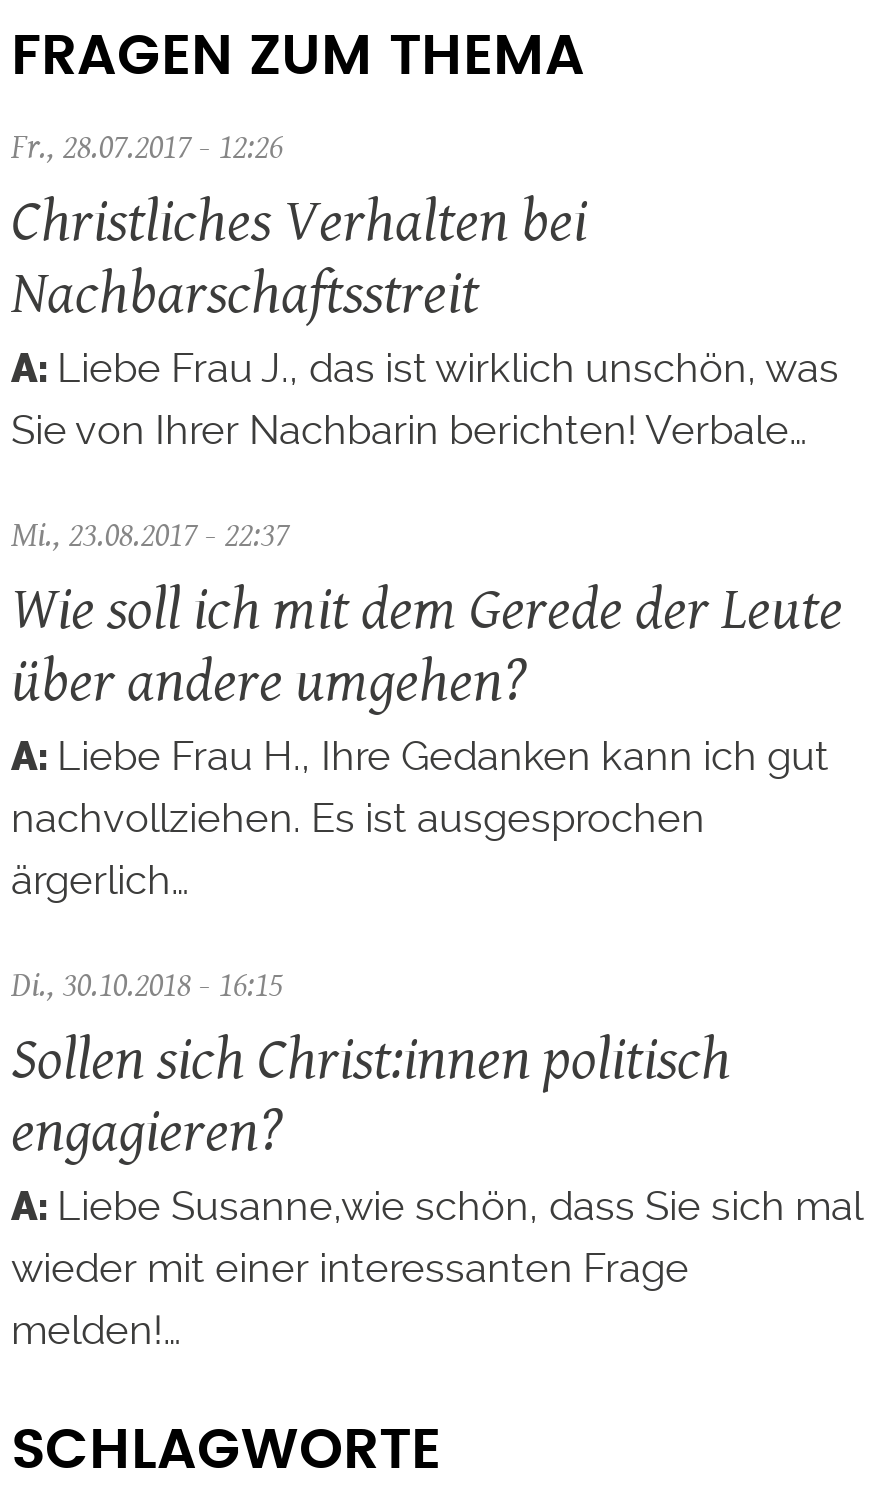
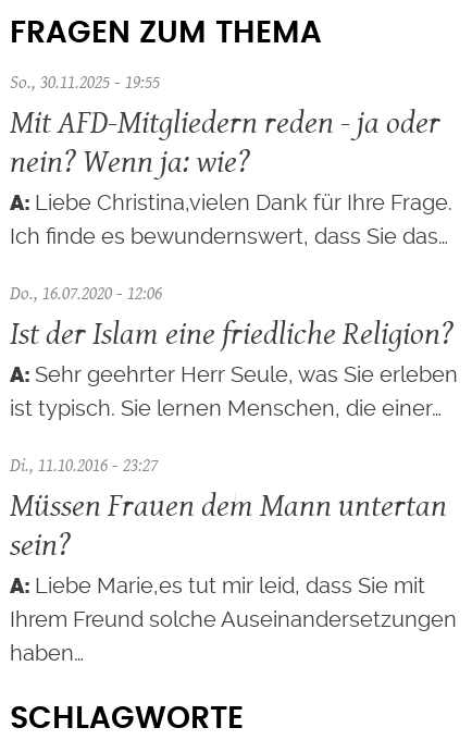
- Fr., 28.07.2017 - 12:26
- Christliches Verhalten bei
- Nachbarschaftsstreit
- Liebe Frau J., das ist wirklich unschön, was
- Sie von Ihrer Nachbarin berichten! Verbale…
+ So., 30.11.2025 - 19:55
+ Mit AFD-Mitgliedern reden - ja oder
+ nein? Wenn ja: wie?
+ Liebe Christina,vielen Dank für Ihre Frage.
+ Ich finde es bewundernswert, dass Sie das…

- Mi., 23.08.2017 - 22:37
- Wie soll ich mit dem Gerede der Leute
- über andere umgehen?
- Liebe Frau H., Ihre Gedanken kann ich gut
- nachvollziehen. Es ist ausgesprochen
- ärgerlich…
+ Do., 16.07.2020 - 12:06
+ Ist der Islam eine friedliche Religion?
+ Sehr geehrter Herr Seule, was Sie erleben
+ ist typisch. Sie lernen Menschen, die einer…

- Di., 30.10.2018 - 16:15
- Sollen sich Christ:innen politisch
- engagieren?
- Liebe Susanne,wie schön, dass Sie sich mal
- wieder mit einer interessanten Frage
- melden!…
+ Di., 11.10.2016 - 23:27
+ Müssen Frauen dem Mann untertan
+ sein?
+ Liebe Marie,es tut mir leid, dass Sie mit
+ Ihrem Freund solche Auseinandersetzungen
+ haben…
